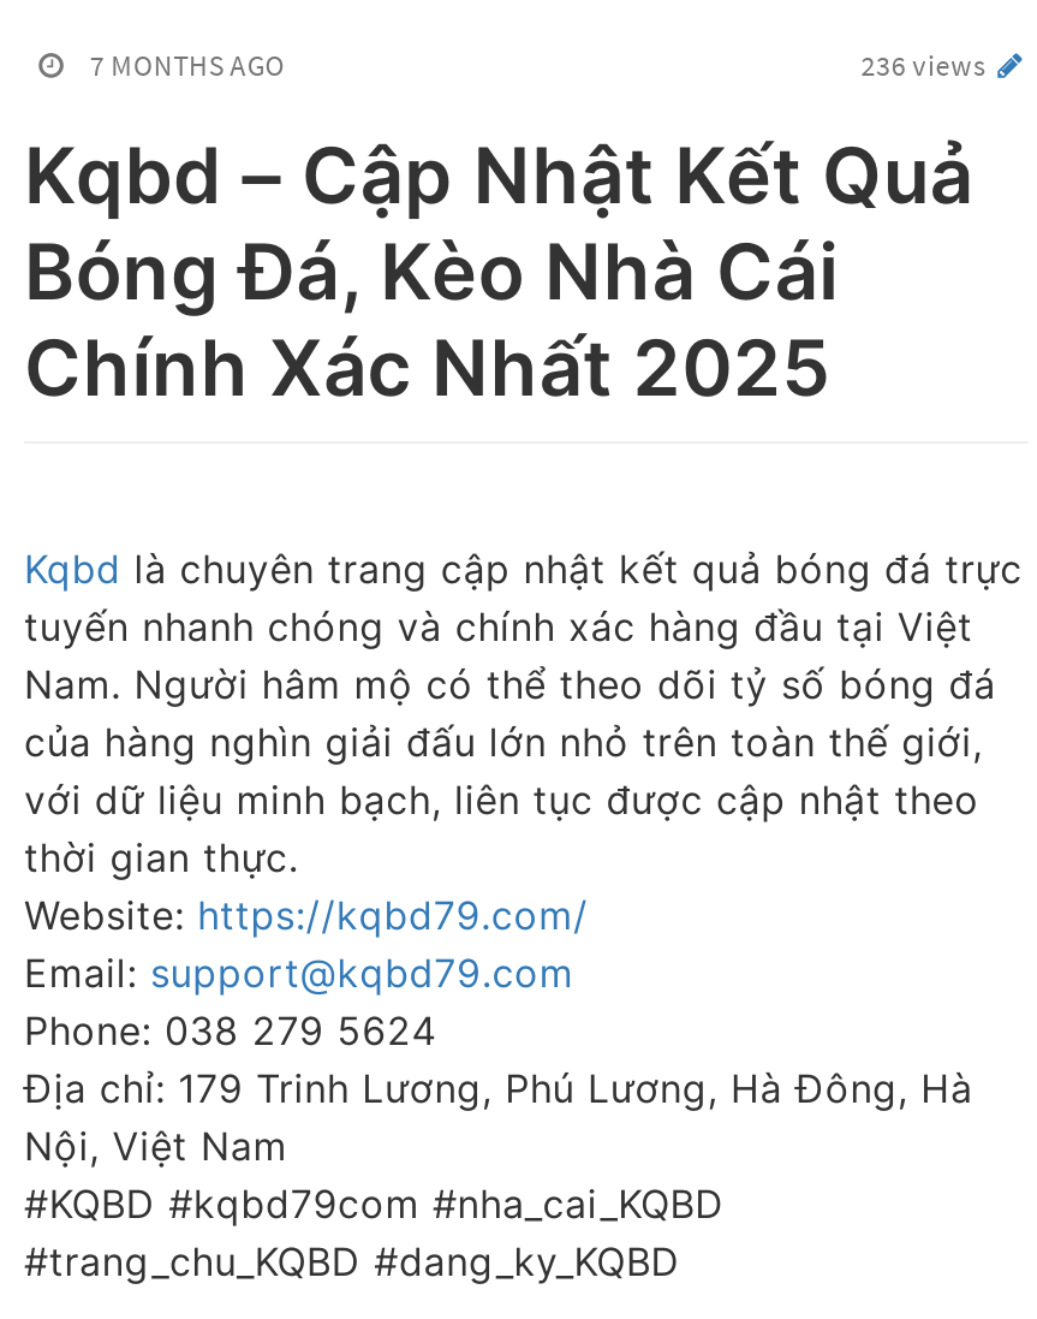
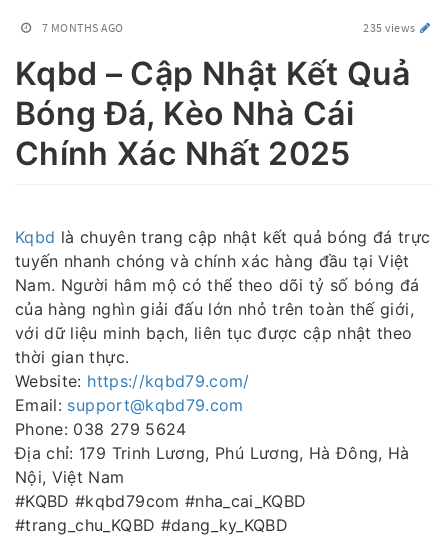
- 236 views
+ 235 views
